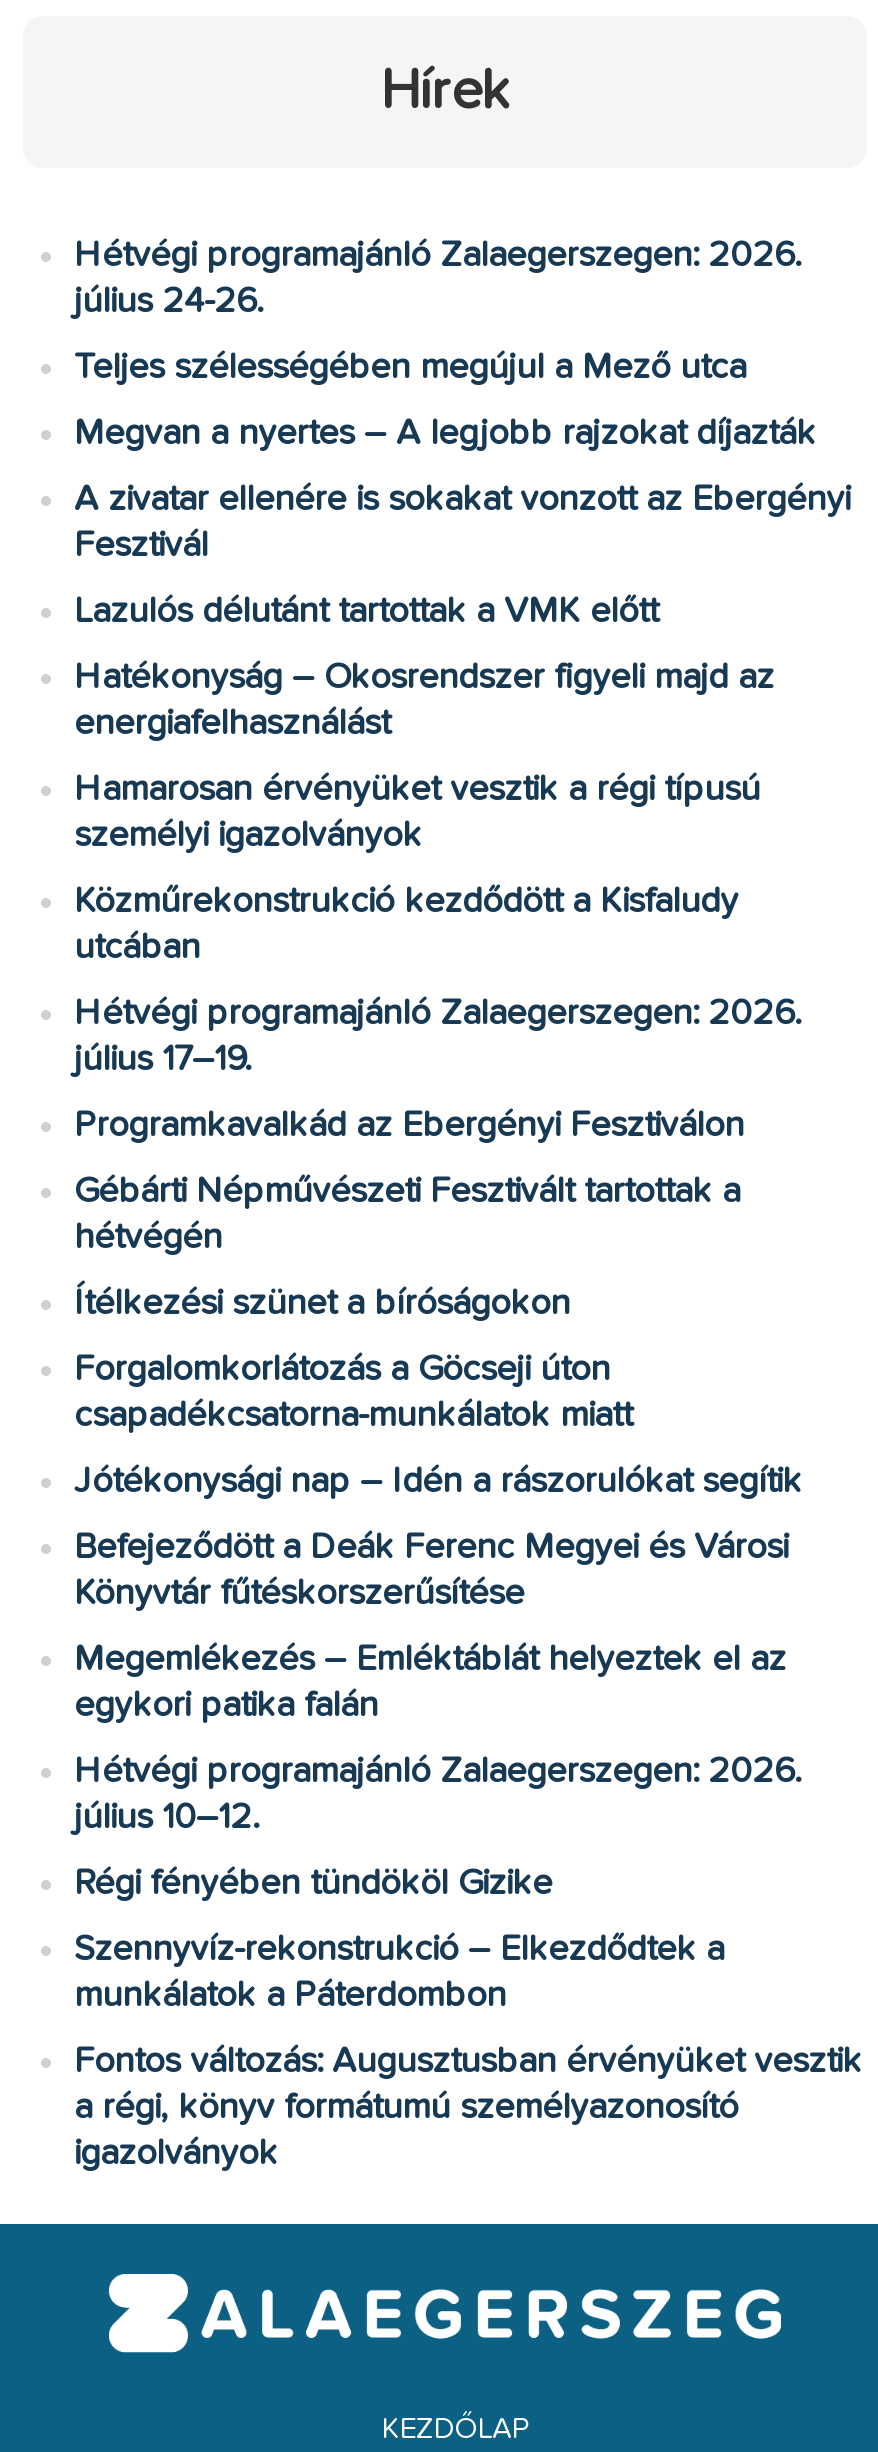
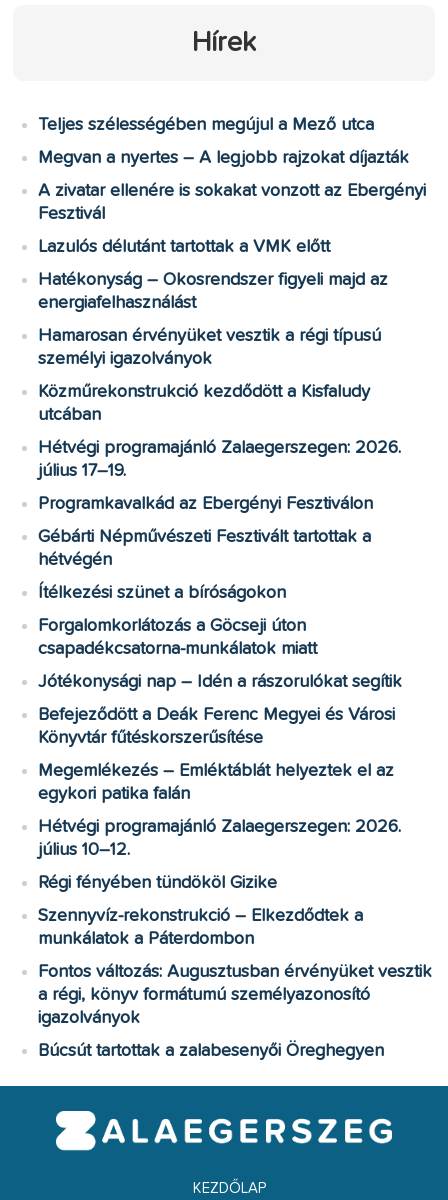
- Hétvégi programajánló Zalaegerszegen: 2026.
- július 24-26.

moved up: Teljes szélességében megújul a Mező utca | Megvan a nyertes – A legjobb rajzokat díjazták | A zivatar ellenére is sokakat vonzott az Ebergényi | ... | a régi, könyv formátumú személyazonosító | igazolványok

+ Búcsút tartottak a zalabesenyői Öreghegyen
